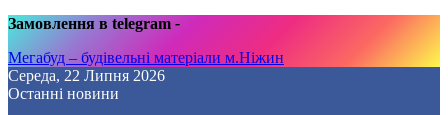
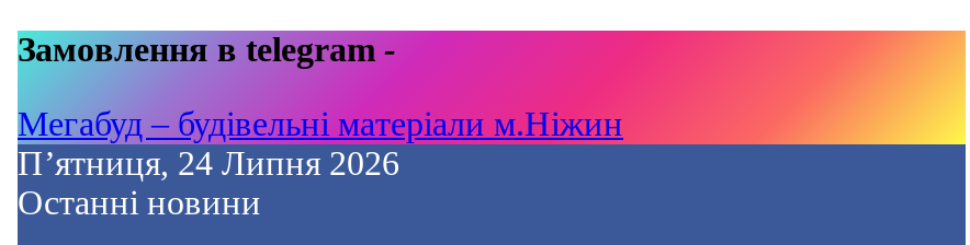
- Середа, 22 Липня 2026
+ П’ятниця, 24 Липня 2026
